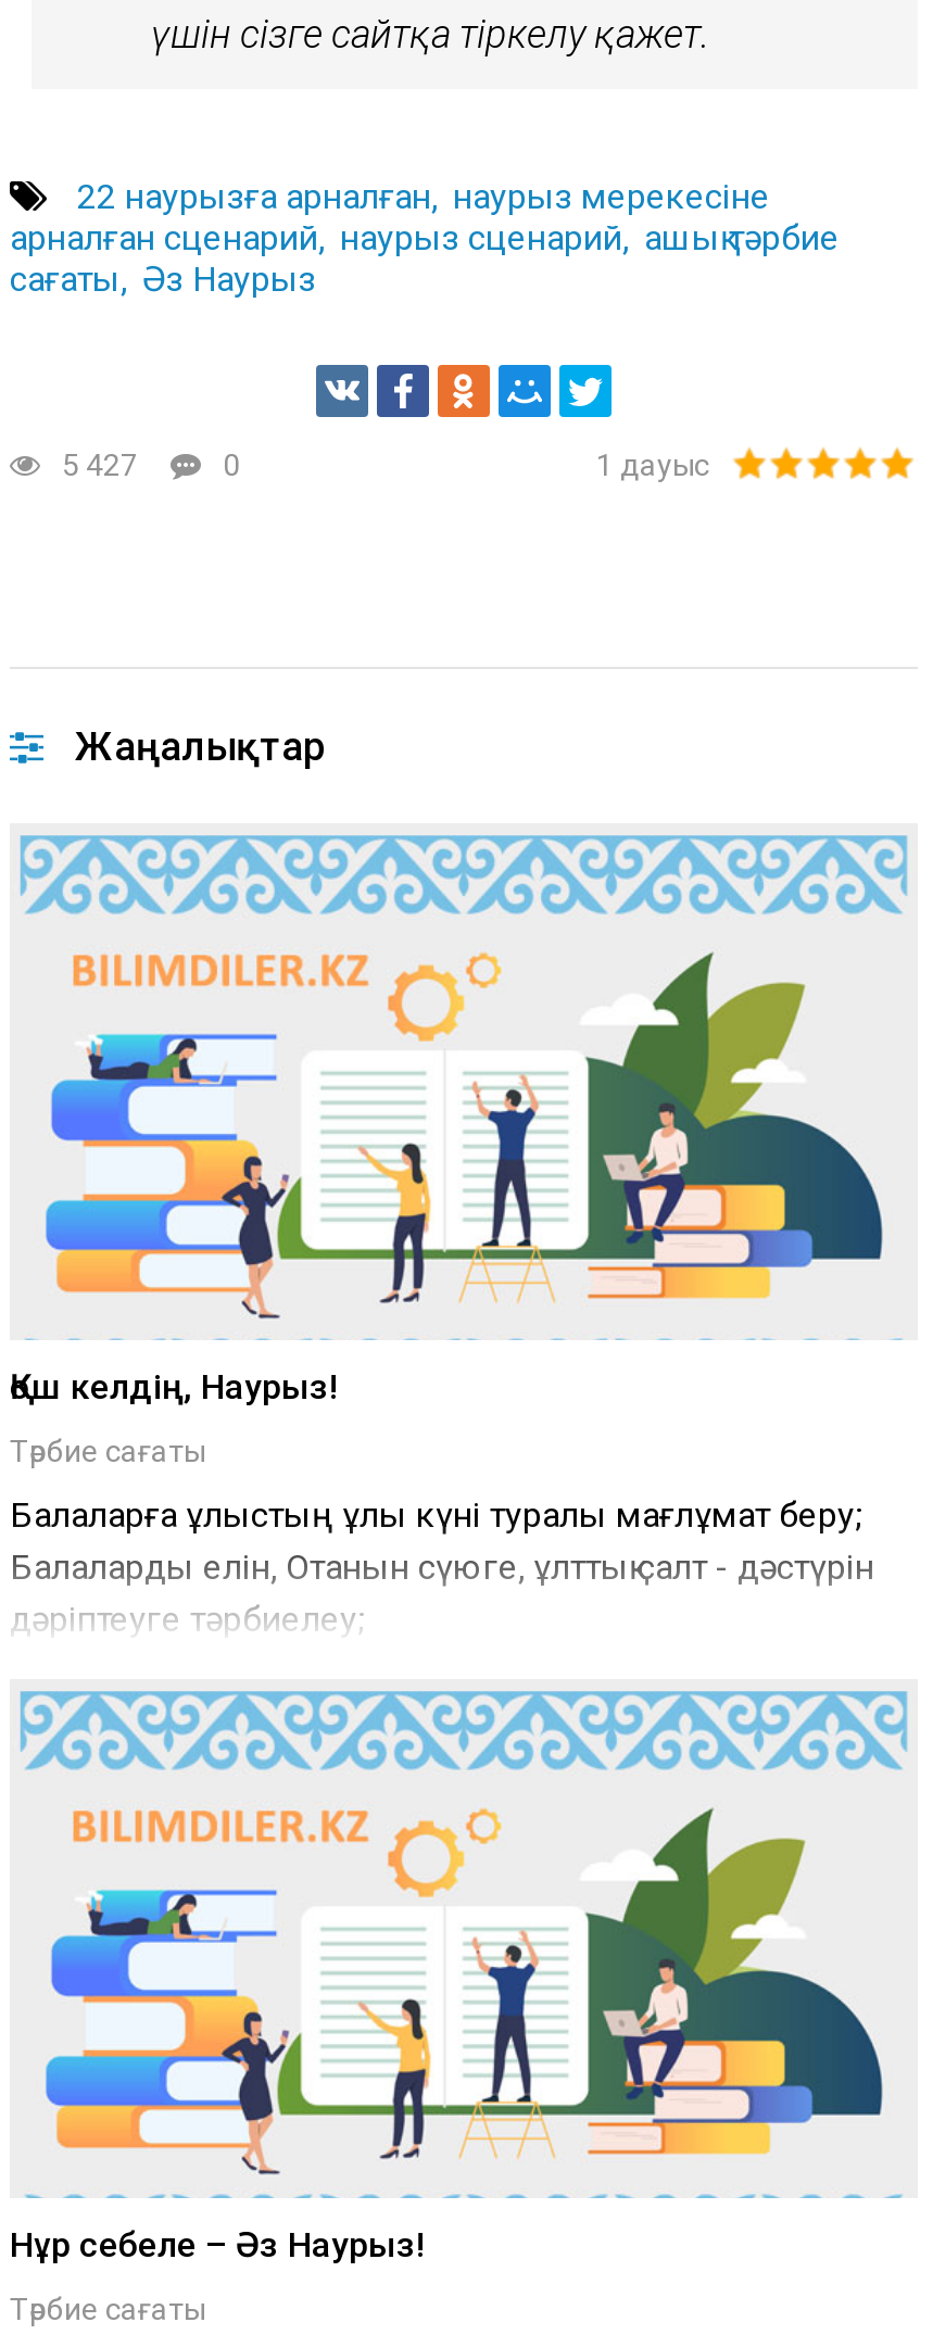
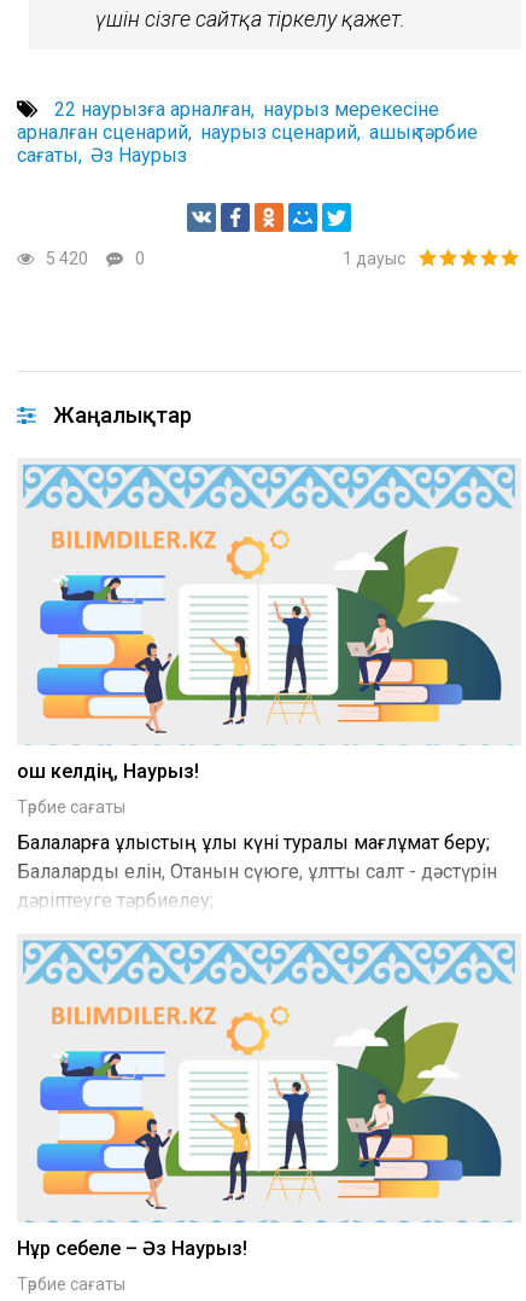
- 5 427
+ 5 420
